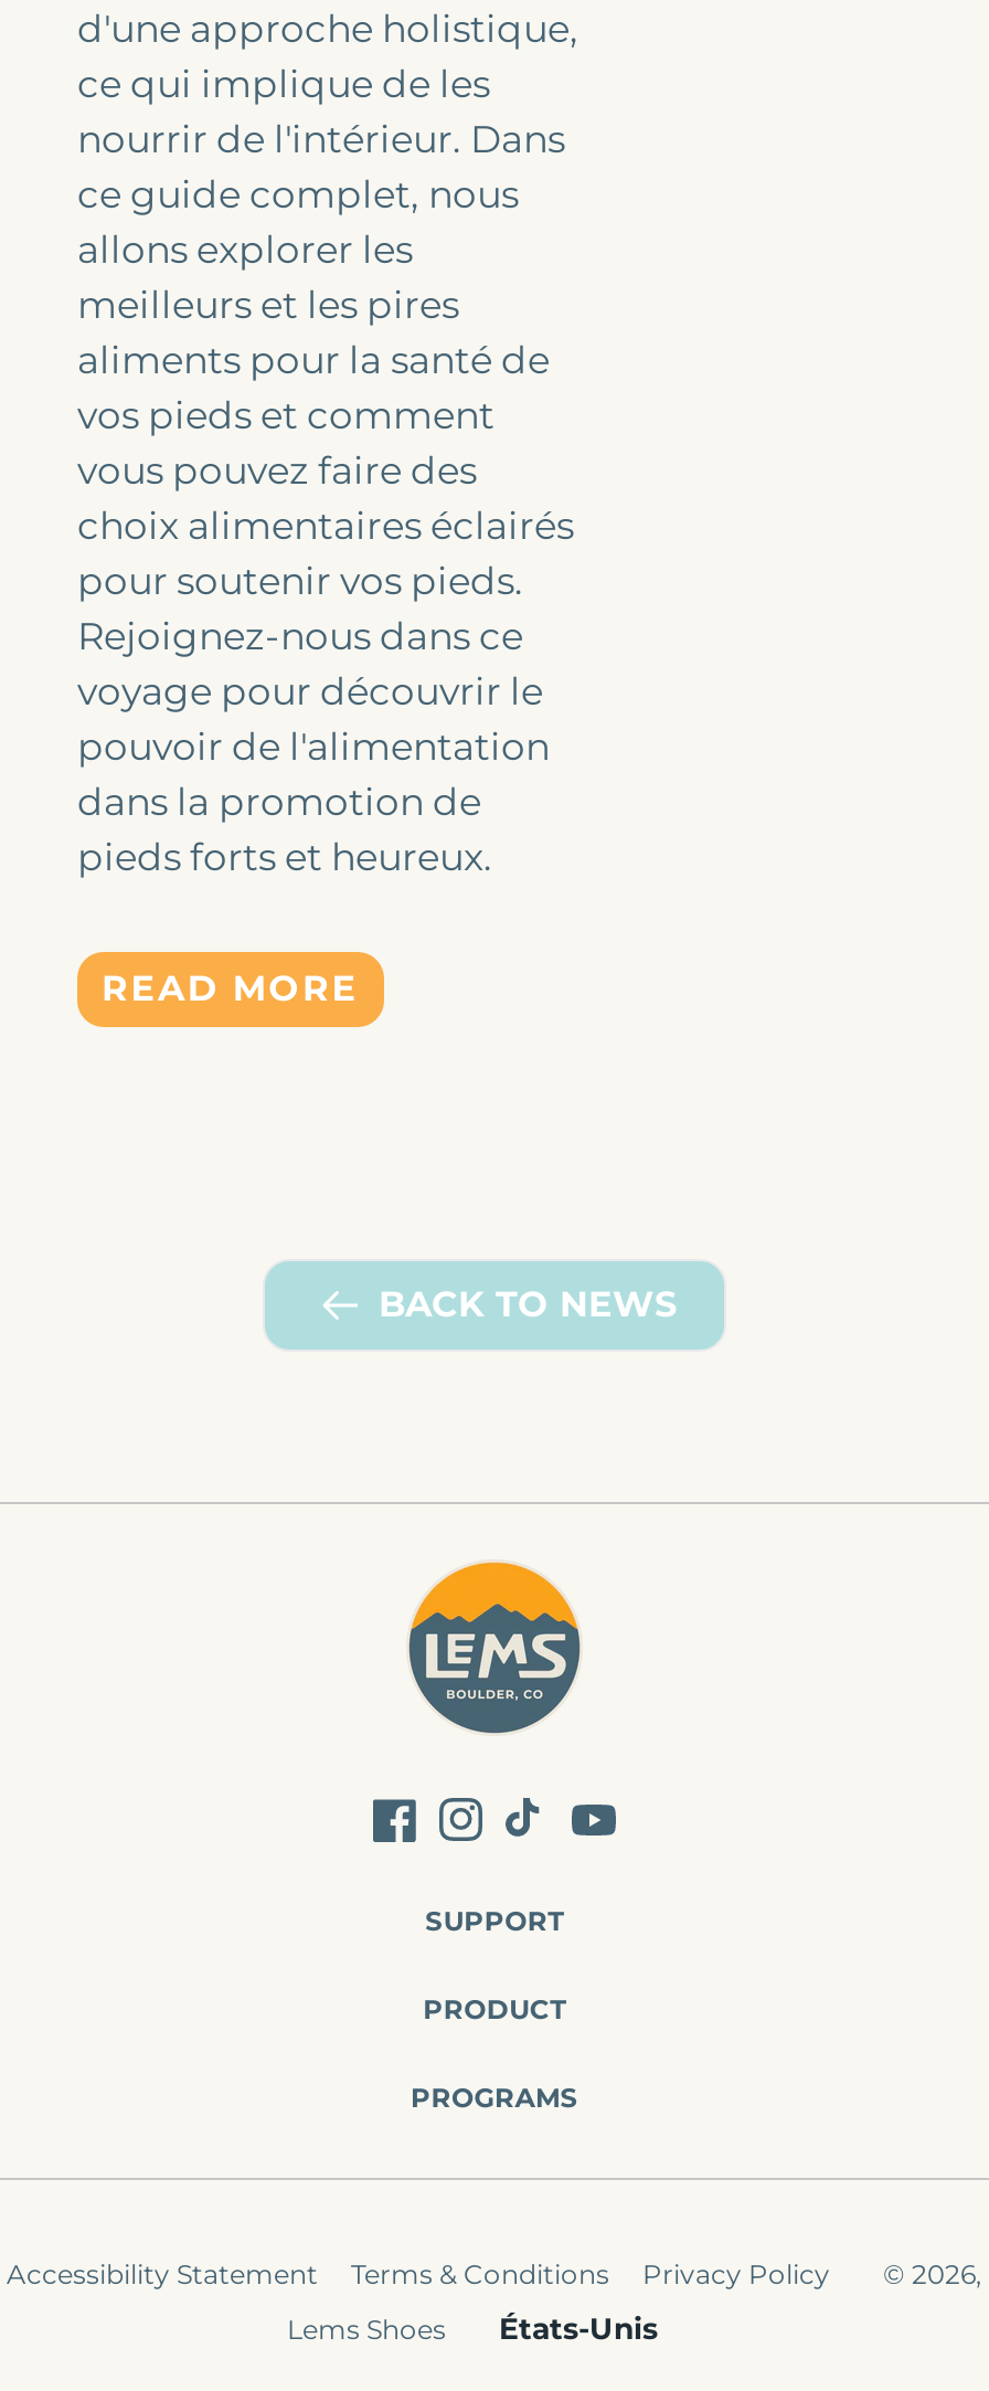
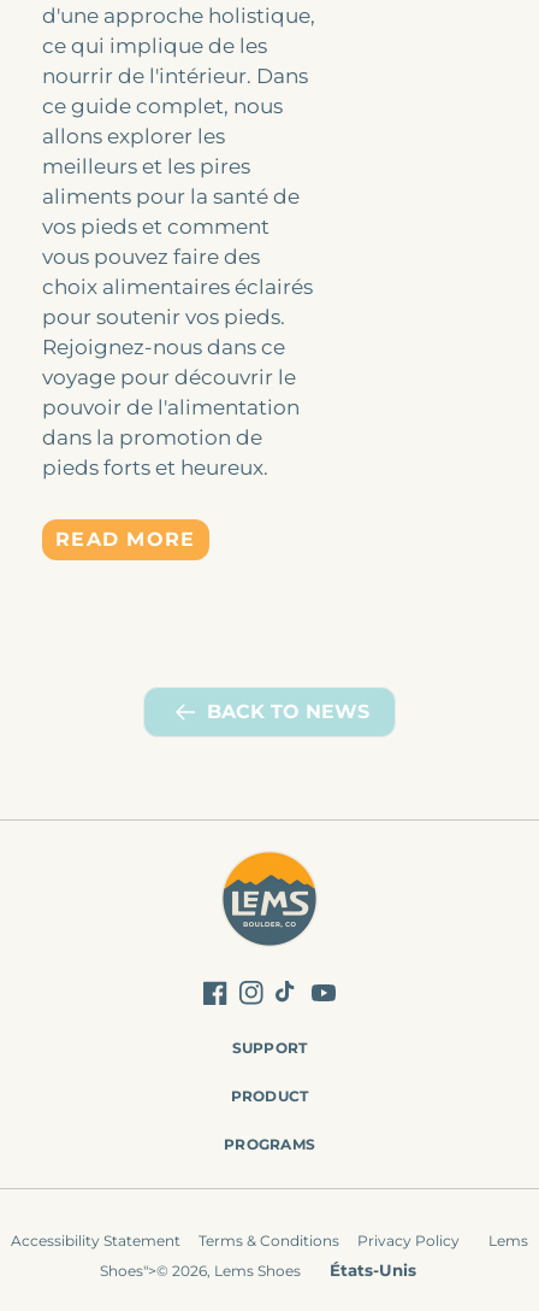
- © 2026,
+ Lems

- Lems Shoes
+ Shoes">© 2026, Lems Shoes
